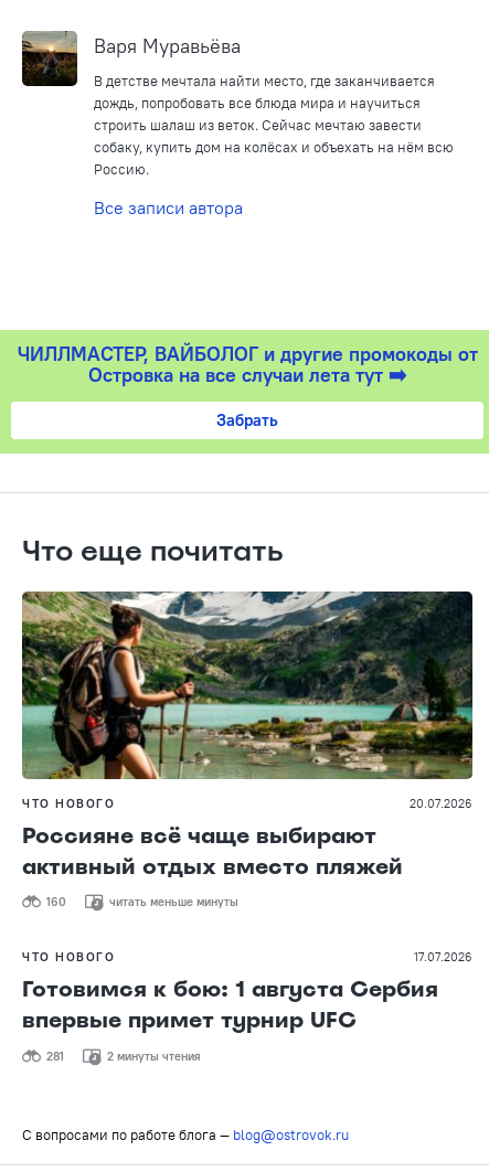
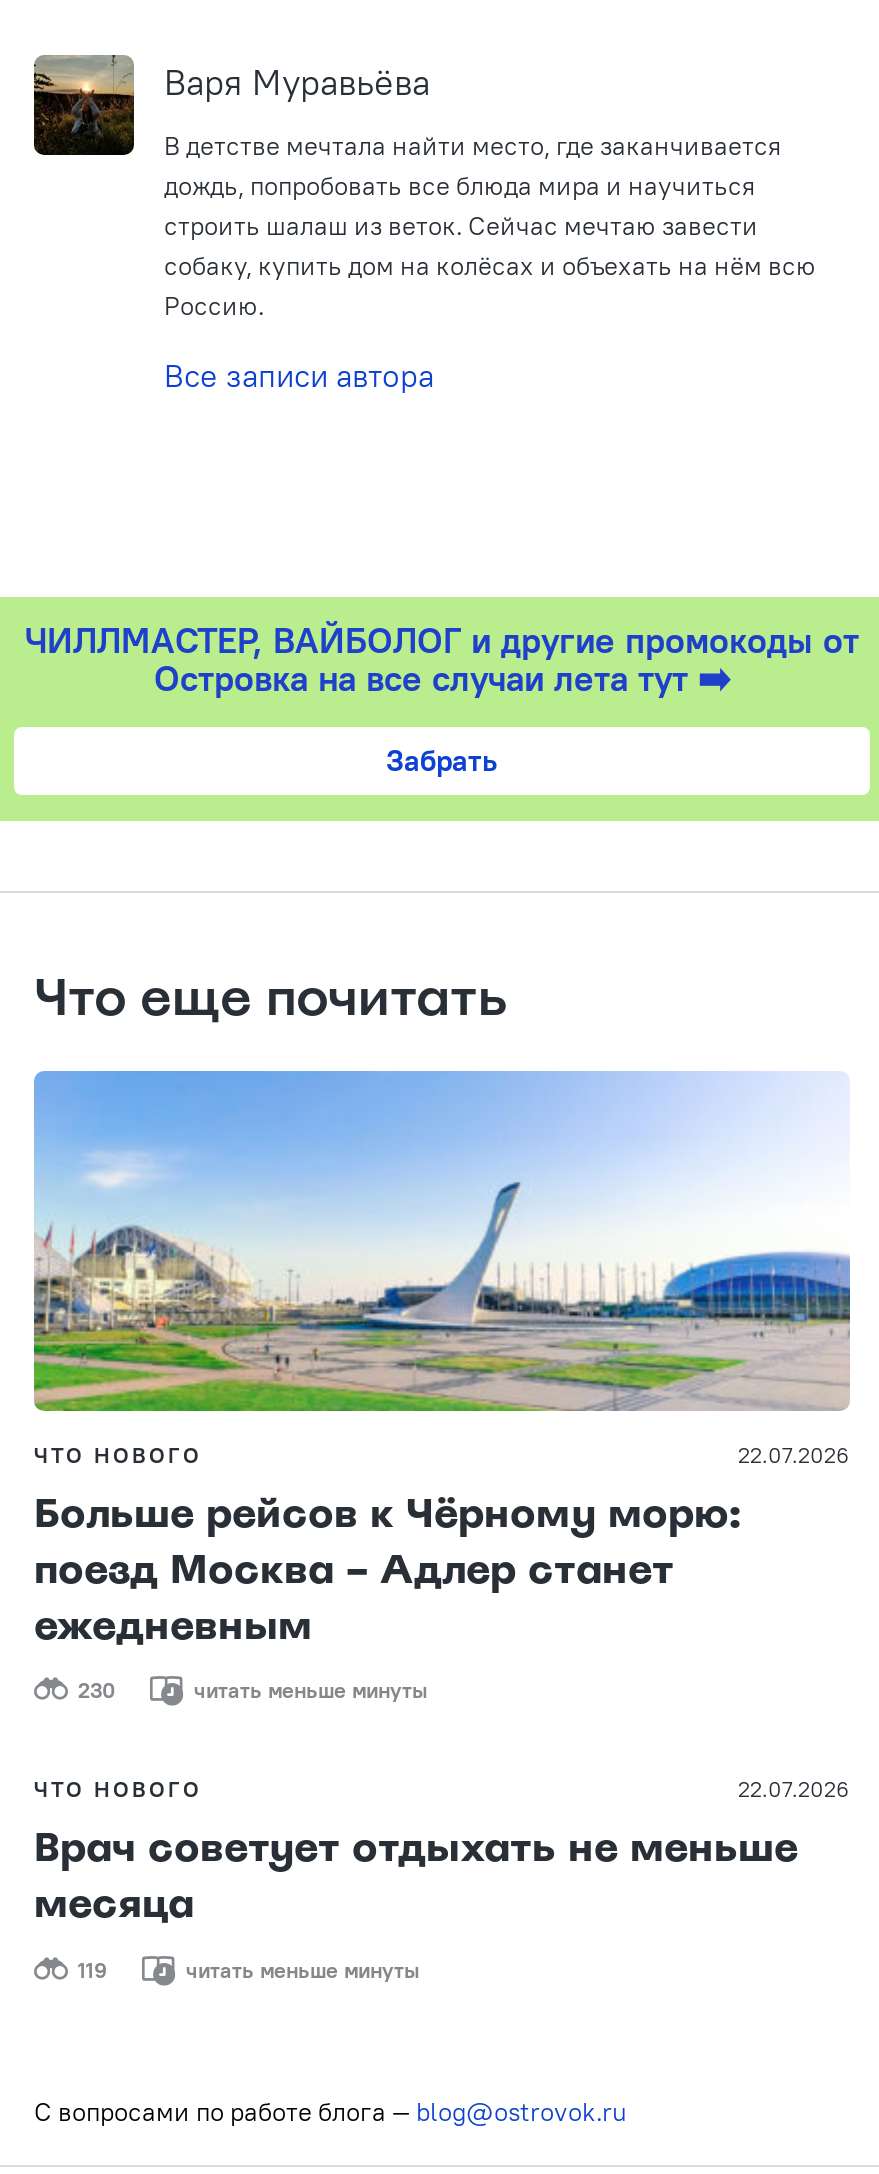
- [image]
- 20.07.2026
- Россияне всё чаще выбирают
- активный отдых вместо пляжей
+ [image]
+ 22.07.2026
+ Больше рейсов к Чёрному морю:
+ поезд Москва – Адлер станет
+ ежедневным

- 160
+ 230

- 17.07.2026
- Готовимся к бою: 1 августа Сербия
- впервые примет турнир UFC
+ 22.07.2026
+ Врач советует отдыхать не меньше
+ месяца

- 281
- 2 минуты чтения
+ 119
+ читать меньше минуты
